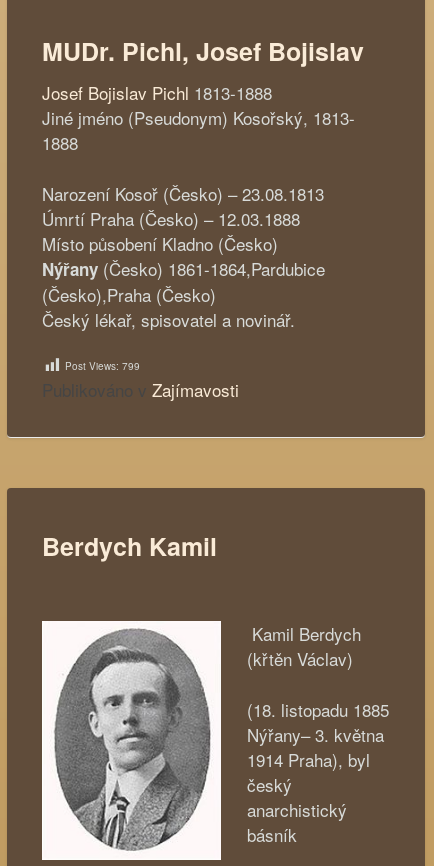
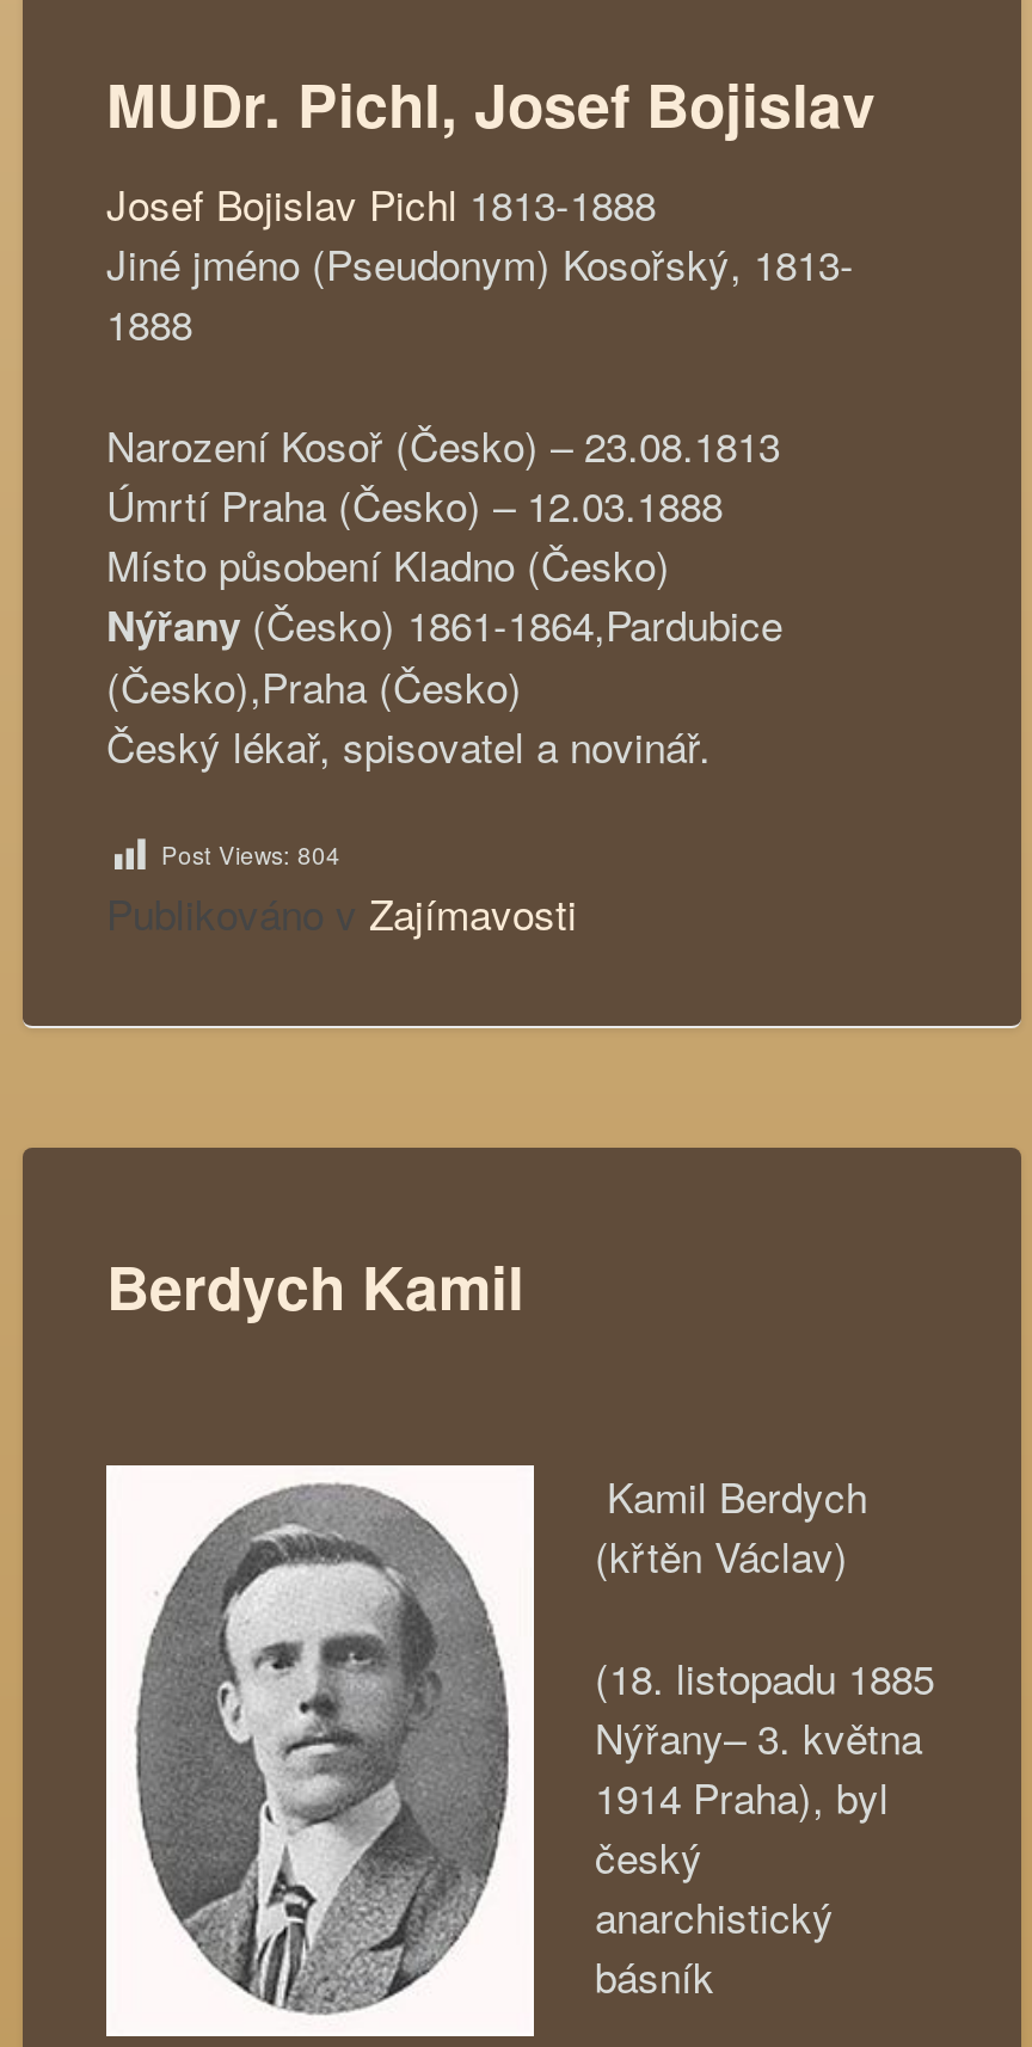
- Post Views: 799
+ Post Views: 804
